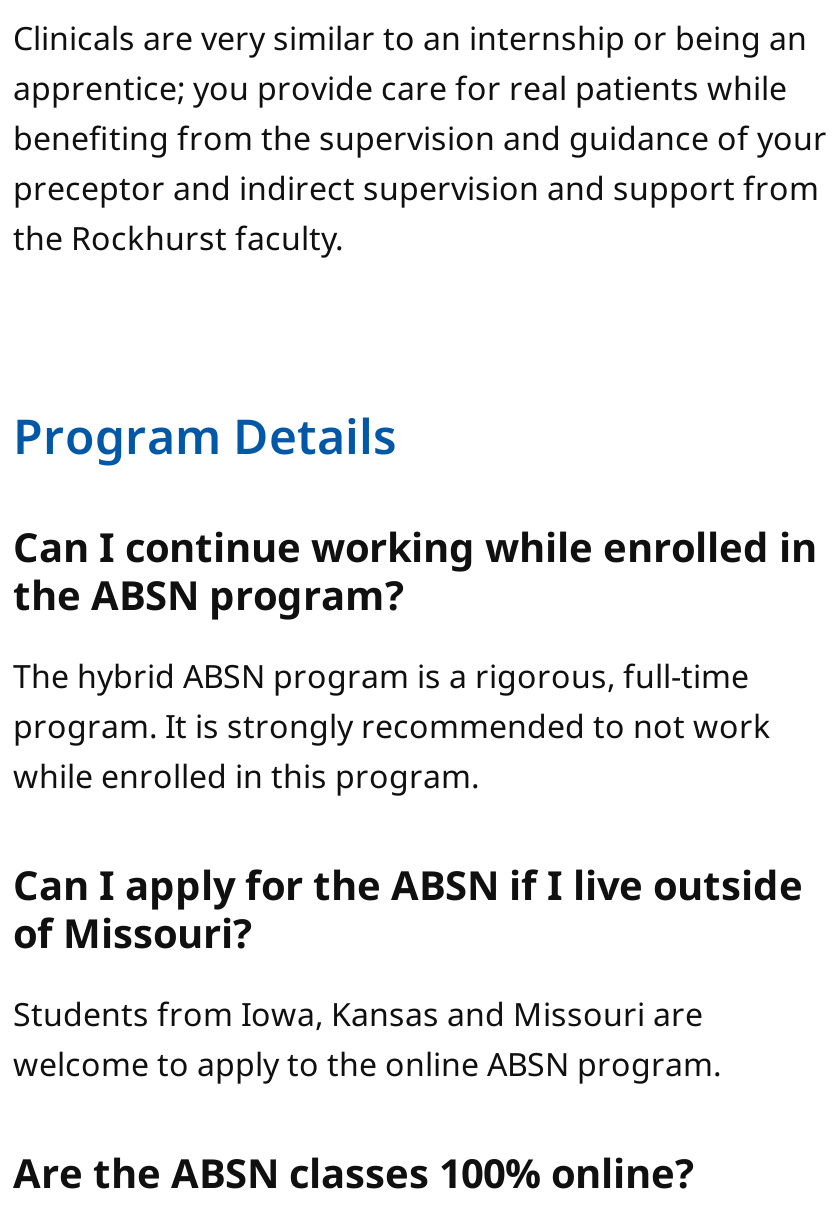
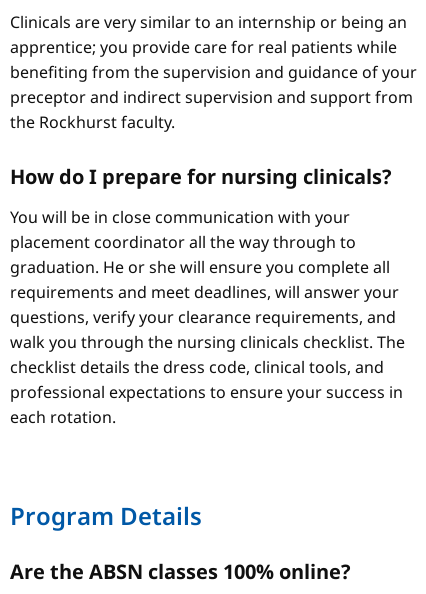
+ How do I prepare for nursing clinicals?
+ You will be in close communication with your
+ placement coordinator all the way through to
+ graduation. He or she will ensure you complete all
+ requirements and meet deadlines, will answer your
+ questions, verify your clearance requirements, and
+ walk you through the nursing clinicals checklist. The
+ checklist details the dress code, clinical tools, and
+ professional expectations to ensure your success in
+ each rotation.

moved down: Program Details

- Can I continue working while enrolled in
- the ABSN program?
- The hybrid ABSN program is a rigorous, full-time
- program. It is strongly recommended to not work
- while enrolled in this program.
- Can I apply for the ABSN if I live outside
- of Missouri?
- Students from Iowa, Kansas and Missouri are
- welcome to apply to the online ABSN program.
